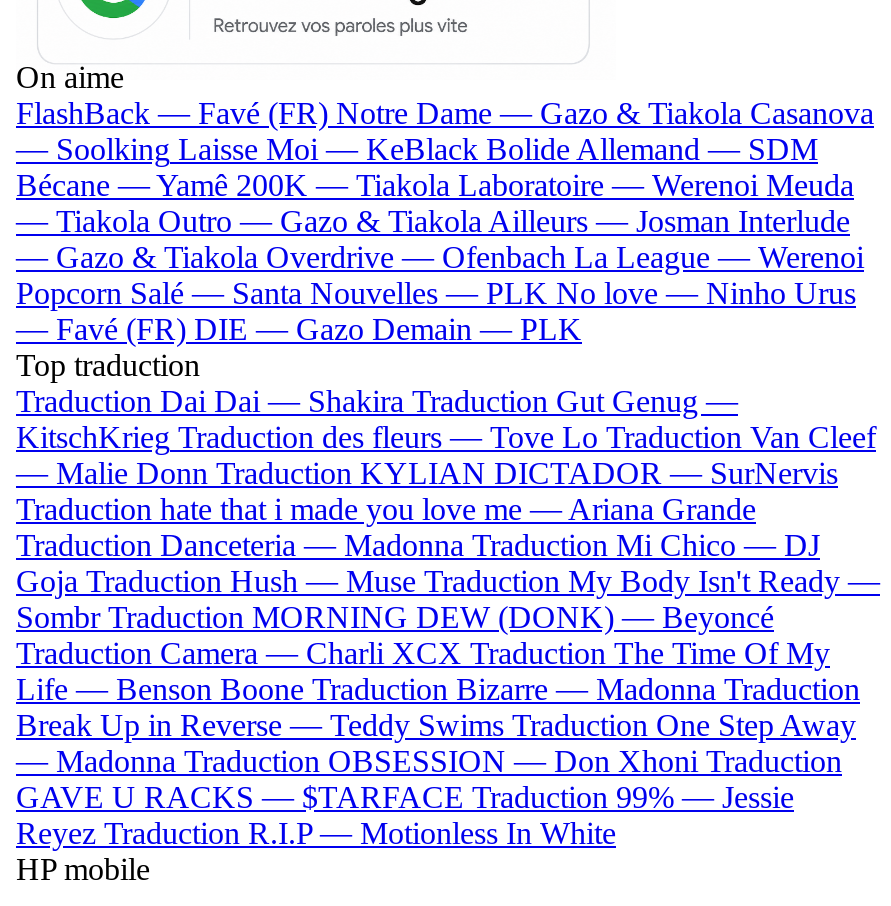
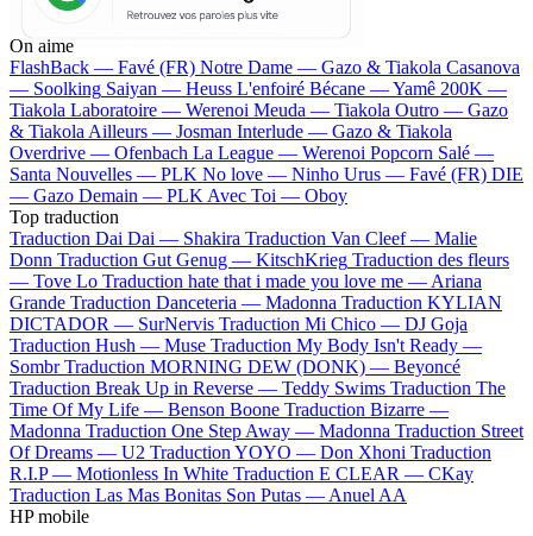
- — Soolking Laisse Moi — KeBlack Bolide Allemand — SDM
- Bécane — Yamê 200K — Tiakola Laboratoire — Werenoi Meuda
- — Tiakola Outro — Gazo & Tiakola Ailleurs — Josman Interlude
- — Gazo & Tiakola Overdrive — Ofenbach La League — Werenoi
- Popcorn Salé — Santa Nouvelles — PLK No love — Ninho Urus
- —Favé (FR) DIE — Gazo Demain — PLK
+ — Soolking Saiyan — Heuss L'enfoiré Bécane — Yamê 200K —
+ Tiakola Laboratoire — Werenoi Meuda — Tiakola Outro — Gazo
+ & Tiakola Ailleurs — Josman Interlude — Gazo & Tiakola
+ Overdrive — Ofenbach La League — Werenoi Popcorn Salé —
+ Santa Nouvelles — PLK No love — Ninho Urus — Favé (FR) DIE
+ — Gazo Demain — PLK Avec Toi — Oboy

- Traduction Dai Dai — Shakira Traduction Gut Genug —
- KitschKrieg Traduction des fleurs — Tove Lo Traduction Van Cleef
- — Malie Donn Traduction KYLIAN DICTADOR — SurNervis
- Traduction hate that i made you love me — Ariana Grande
- Traduction Danceteria — Madonna Traduction Mi Chico — DJ
- Goja Traduction Hush — Muse Traduction My Body Isn't Ready —
+ Traduction Dai Dai — Shakira Traduction Van Cleef — Malie
+ Donn Traduction Gut Genug — KitschKrieg Traduction des fleurs
+ — Tove Lo Traduction hate that i made you love me — Ariana
+ Grande Traduction Danceteria — Madonna Traduction KYLIAN
+ DICTADOR — SurNervis Traduction Mi Chico — DJ Goja
+ Traduction Hush — Muse Traduction My Body Isn't Ready —

- Traduction Camera — Charli XCX Traduction The Time Of My
- Life — Benson Boone Traduction Bizarre — Madonna Traduction
- Break Up in Reverse — Teddy Swims Traduction One Step Away
- — Madonna Traduction OBSESSION — Don Xhoni Traduction
- GAVE U RACKS — $TARFACE Traduction 99% — Jessie
- Reyez Traduction R.I.P — Motionless In White
+ Traduction Break Up in Reverse — Teddy Swims Traduction The
+ Time Of My Life — Benson Boone Traduction Bizarre —
+ Madonna Traduction One Step Away — Madonna Traduction Street
+ Of Dreams — U2 Traduction YOYO — Don Xhoni Traduction
+ R.I.P — Motionless In White Traduction E CLEAR — CKay
+ Traduction Las Mas Bonitas Son Putas — Anuel AA
